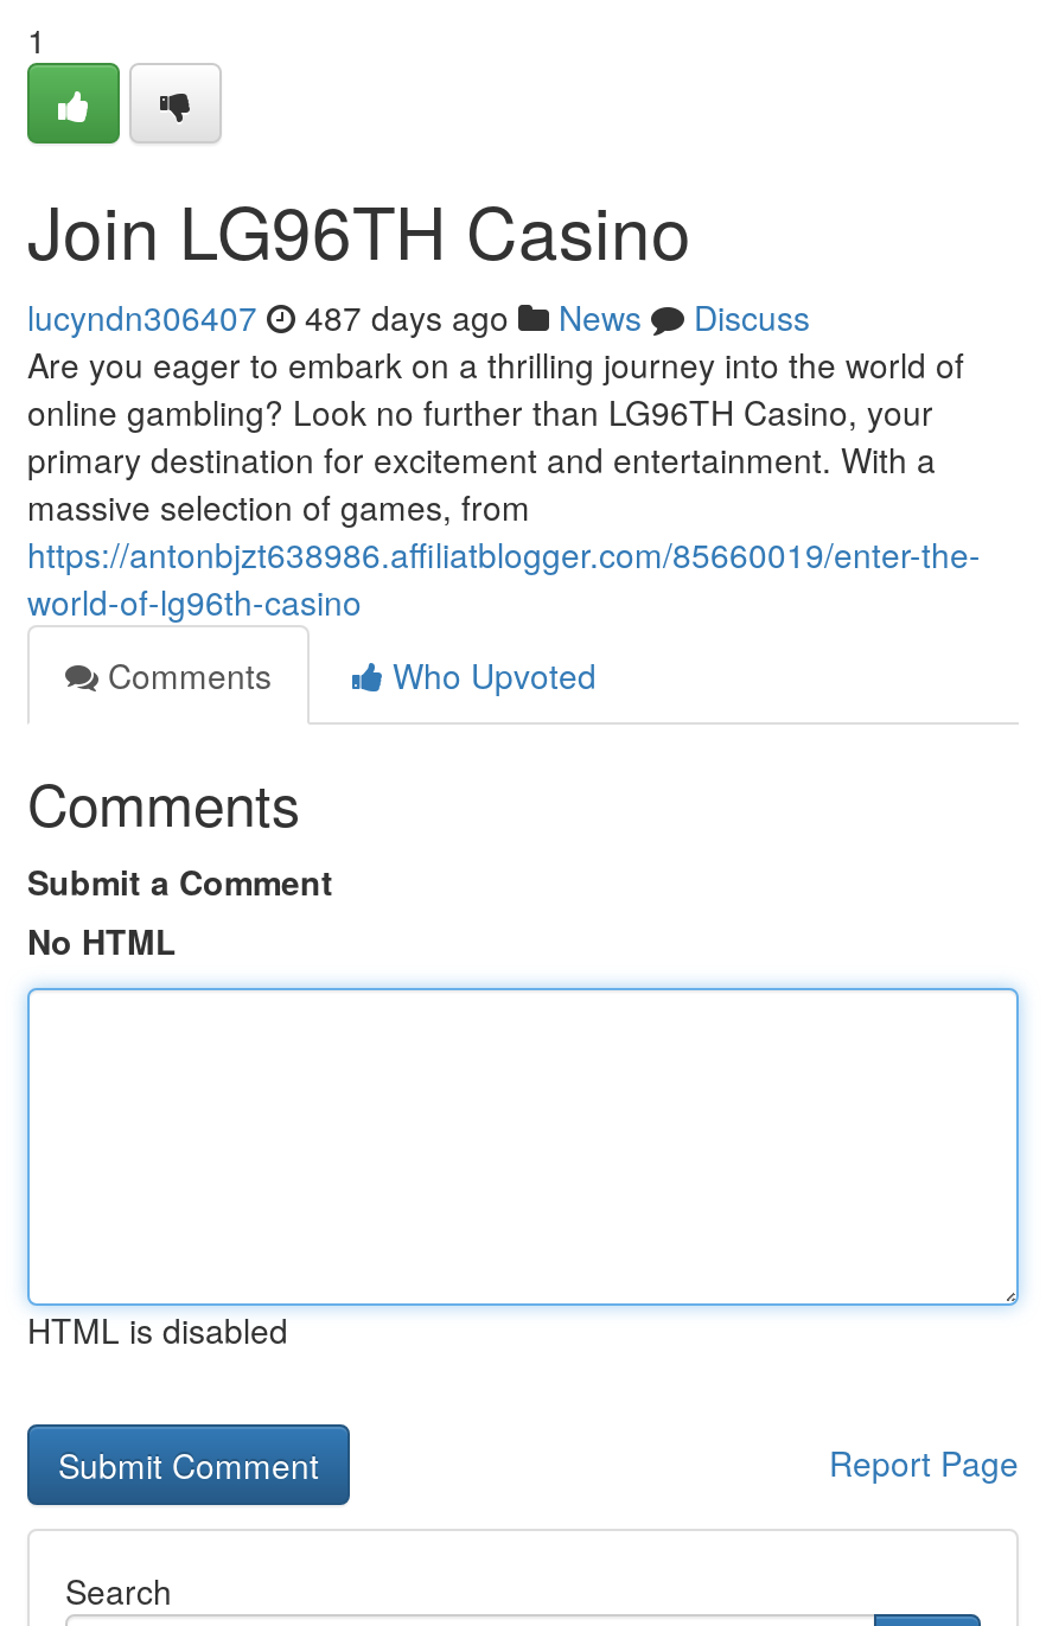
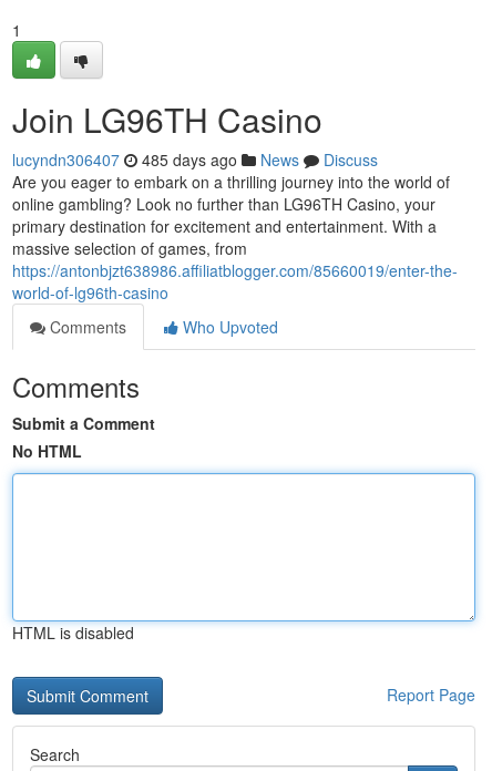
- lucyndn306407 487 days ago News Discuss
+ lucyndn306407 485 days ago News Discuss
